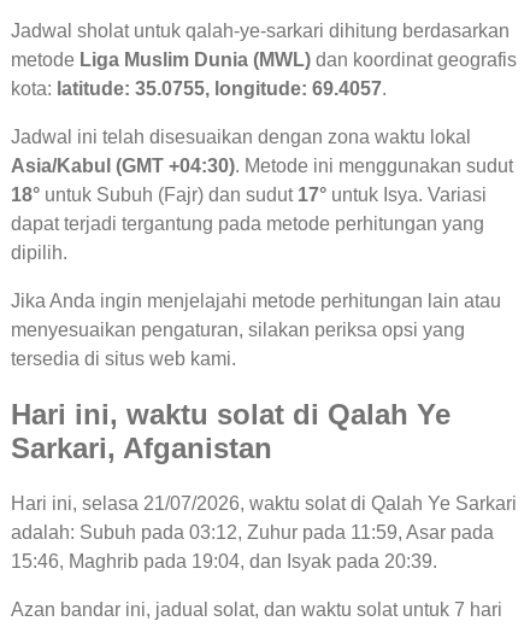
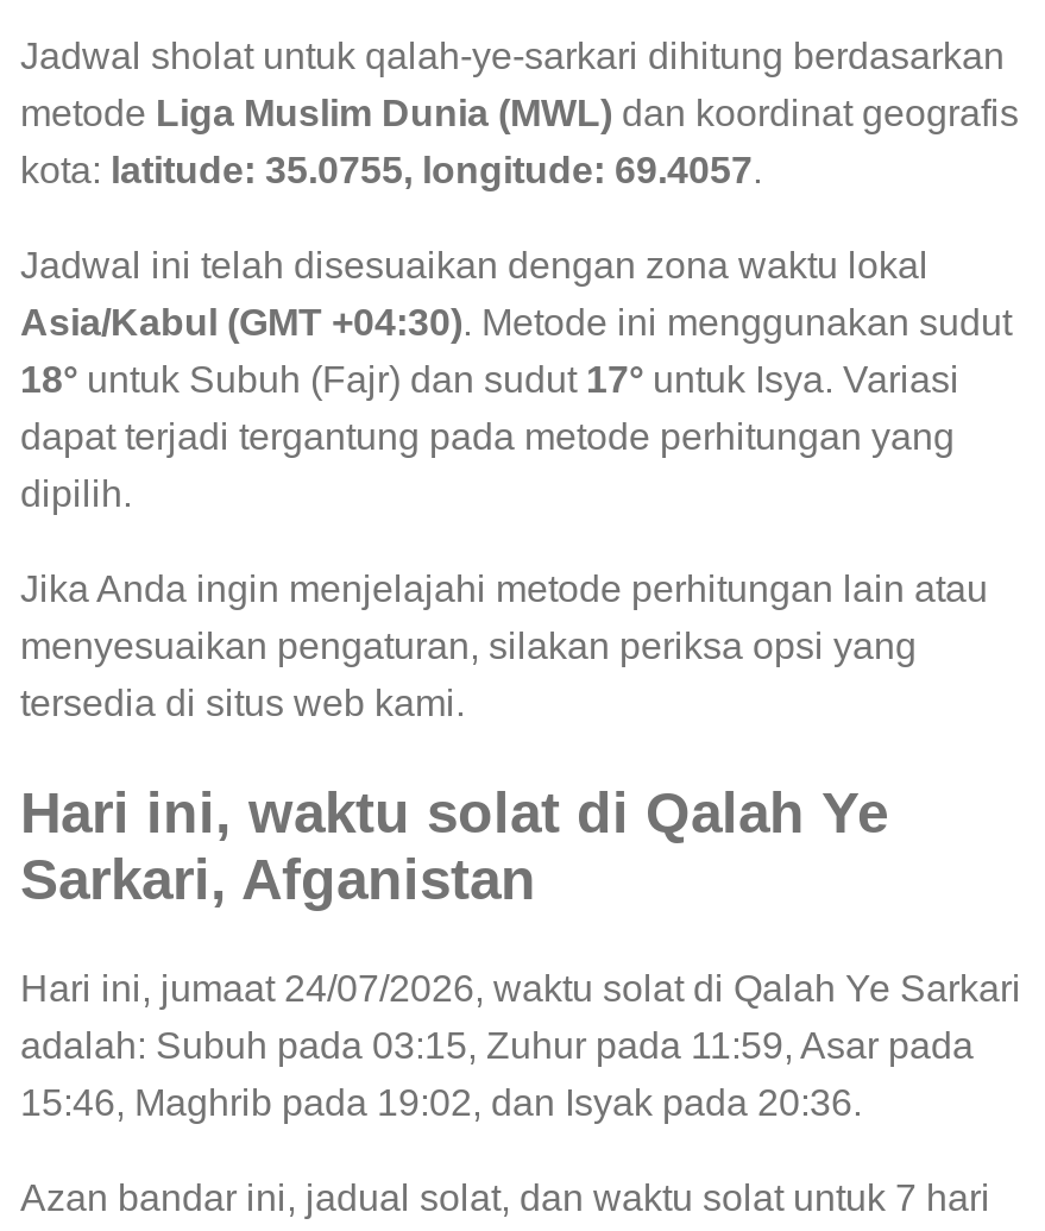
- Hari ini, selasa 21/07/2026, waktu solat di Qalah Ye Sarkari
+ Hari ini, jumaat 24/07/2026, waktu solat di Qalah Ye Sarkari

- adalah: Subuh pada 03:12, Zuhur pada 11:59, Asar pada
+ adalah: Subuh pada 03:15, Zuhur pada 11:59, Asar pada

- 15:46, Maghrib pada 19:04, dan Isyak pada 20:39.
+ 15:46, Maghrib pada 19:02, dan Isyak pada 20:36.
